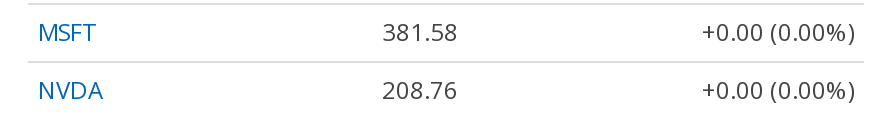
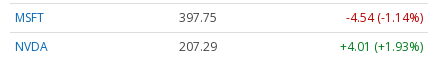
- 381.58
+ 397.75

- +0.00 (0.00%)
+ -4.54 (-1.14%)

- 208.76
+ 207.29

- +0.00 (0.00%)
+ +4.01 (+1.93%)
